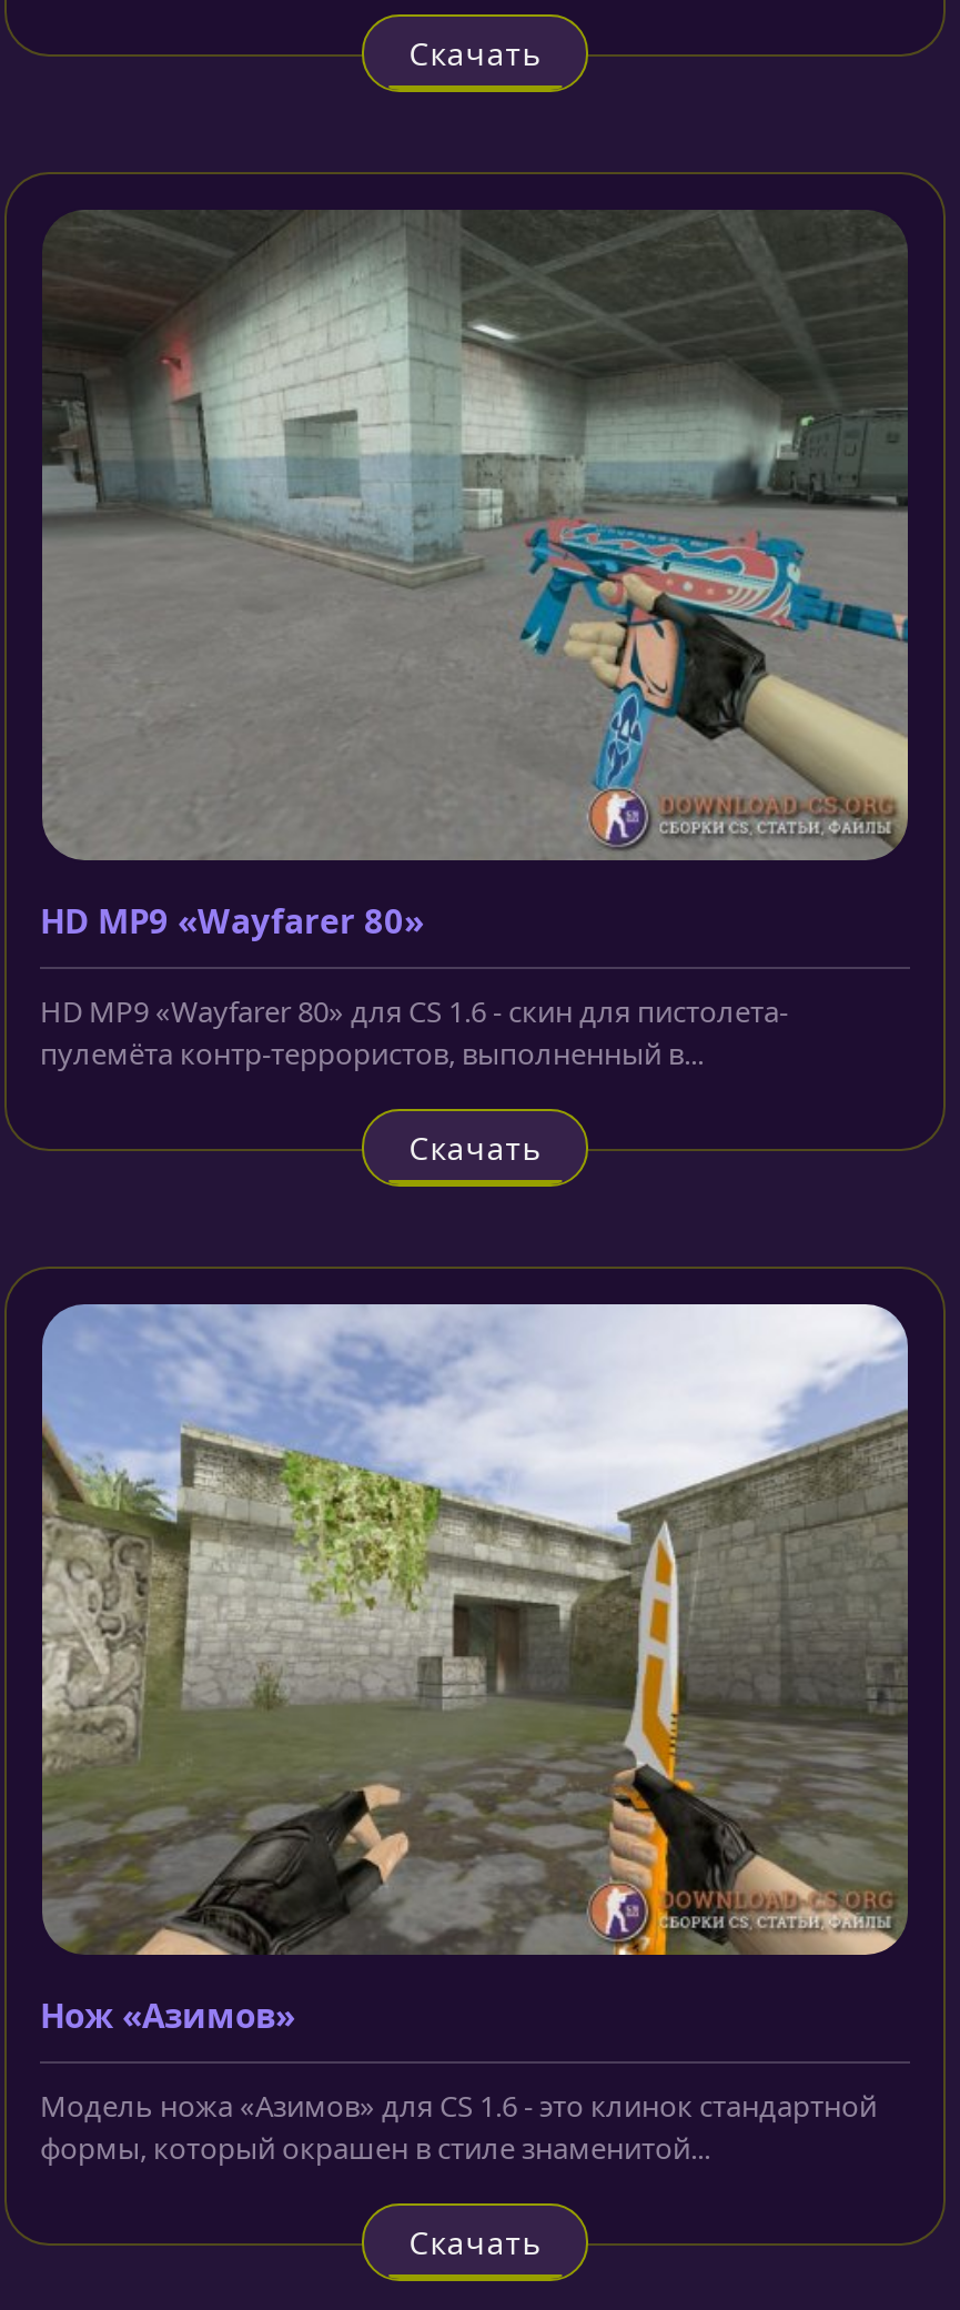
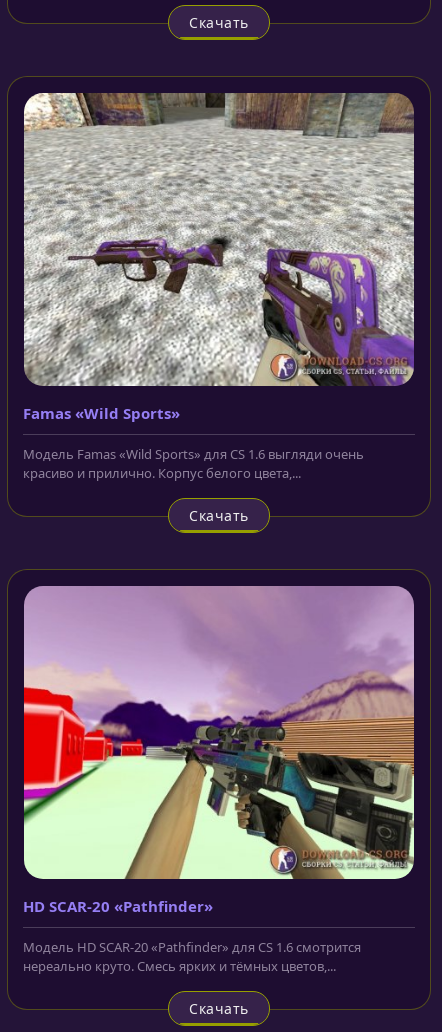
- [image]
- HD MP9 «Wayfarer 80»
+ [image]
+ Famas «Wild Sports»

- HD MP9 «Wayfarer 80» для CS 1.6 - скин для пистолета-
- пулемёта контр-террористов, выполненный в...
+ Модель Famas «Wild Sports» для CS 1.6 выгляди очень
+ красиво и прилично. Корпус белого цвета,...

- [image]
- Нож «Азимов»
+ [image]
+ HD SCAR-20 «Pathfinder»

- Модель ножа «Азимов» для CS 1.6 - это клинок стандартной
- формы, который окрашен в стиле знаменитой...
+ Модель HD SCAR-20 «Pathfinder» для CS 1.6 смотрится
+ нереально круто. Смесь ярких и тёмных цветов,...
